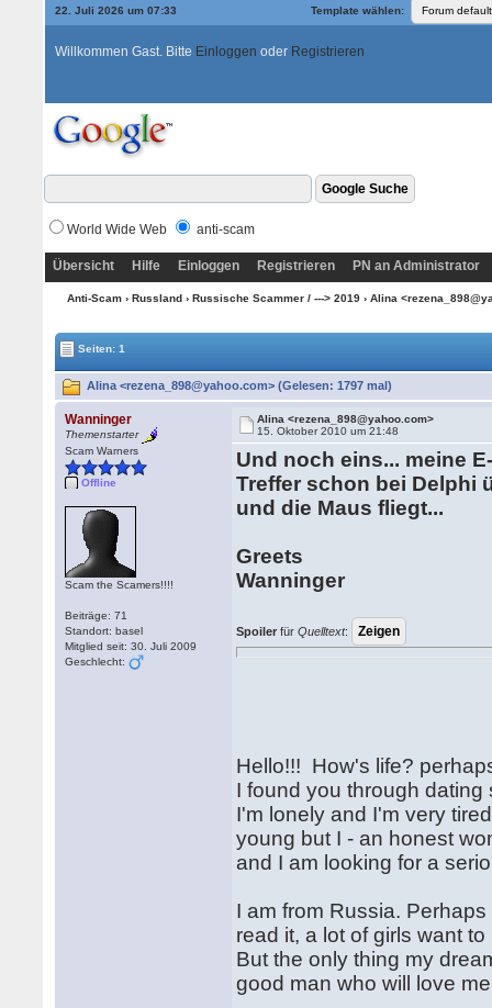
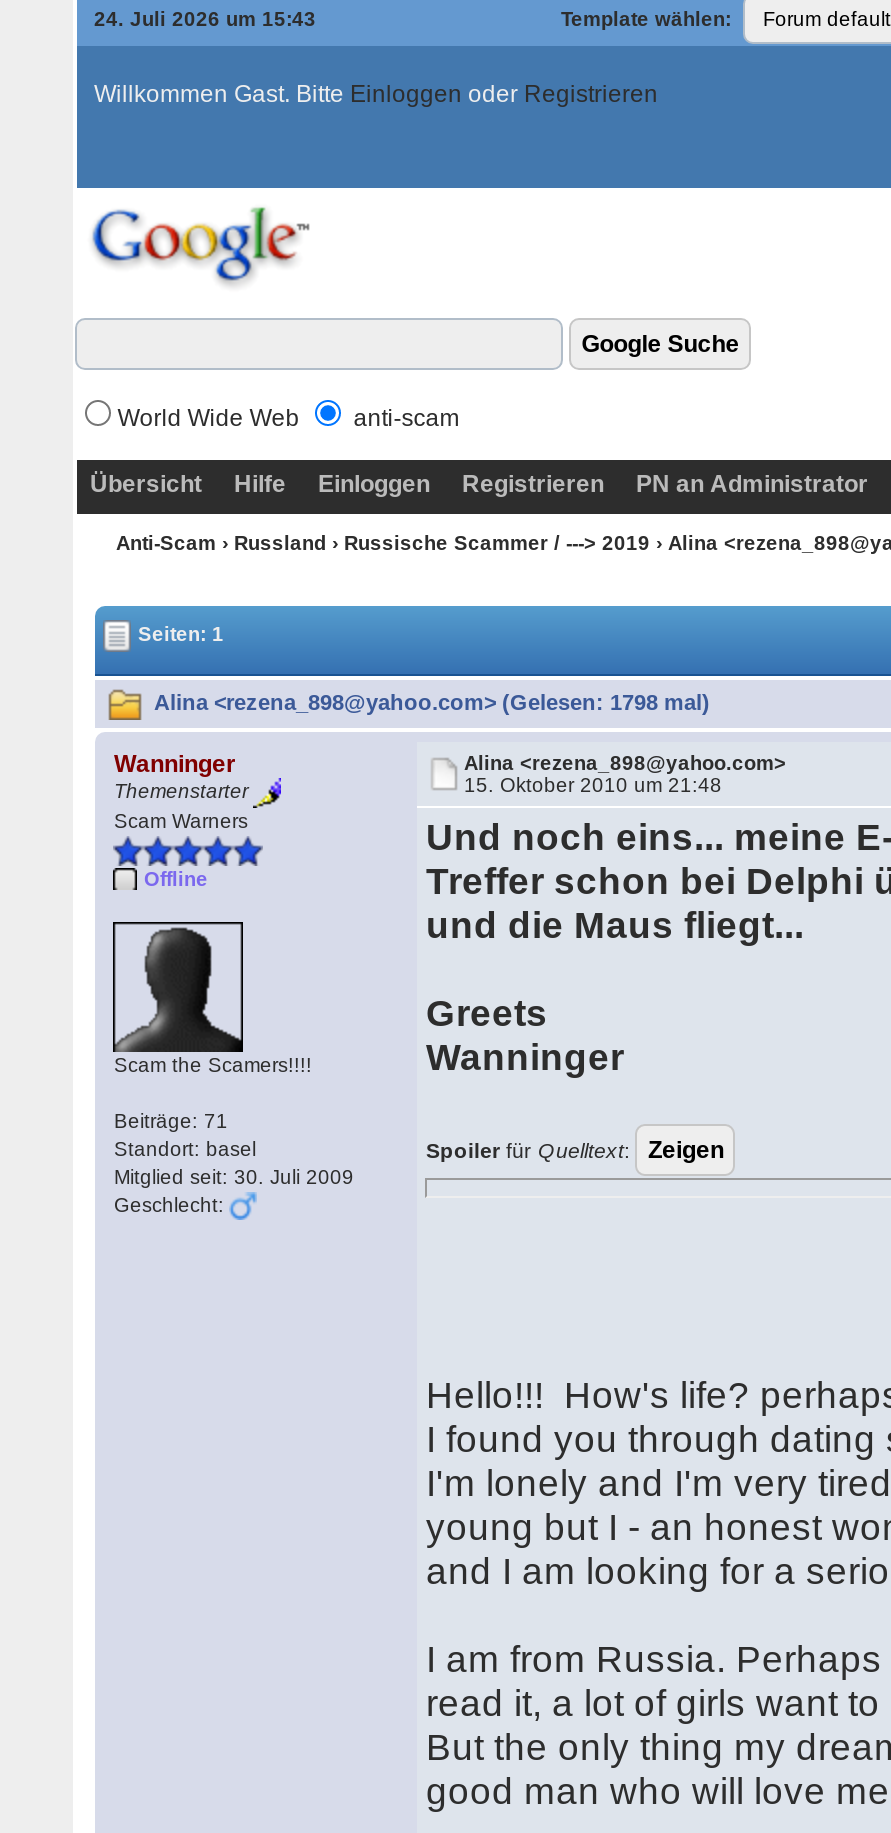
- 22. Juli 2026 um 07:33
+ 24. Juli 2026 um 15:43

- Alina <rezena_898@yahoo.com> (Gelesen: 1797 mal)
+ Alina <rezena_898@yahoo.com> (Gelesen: 1798 mal)
